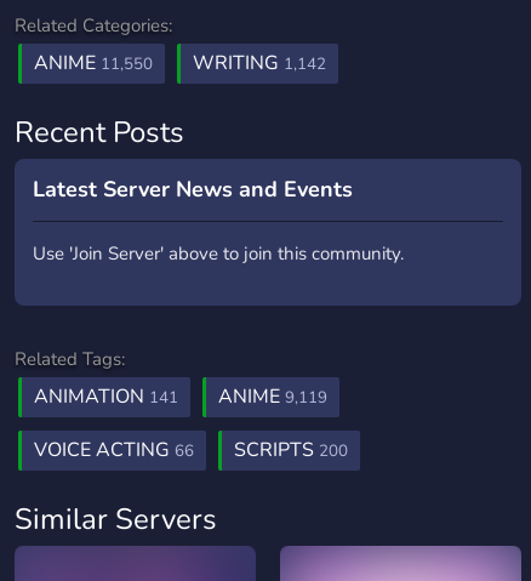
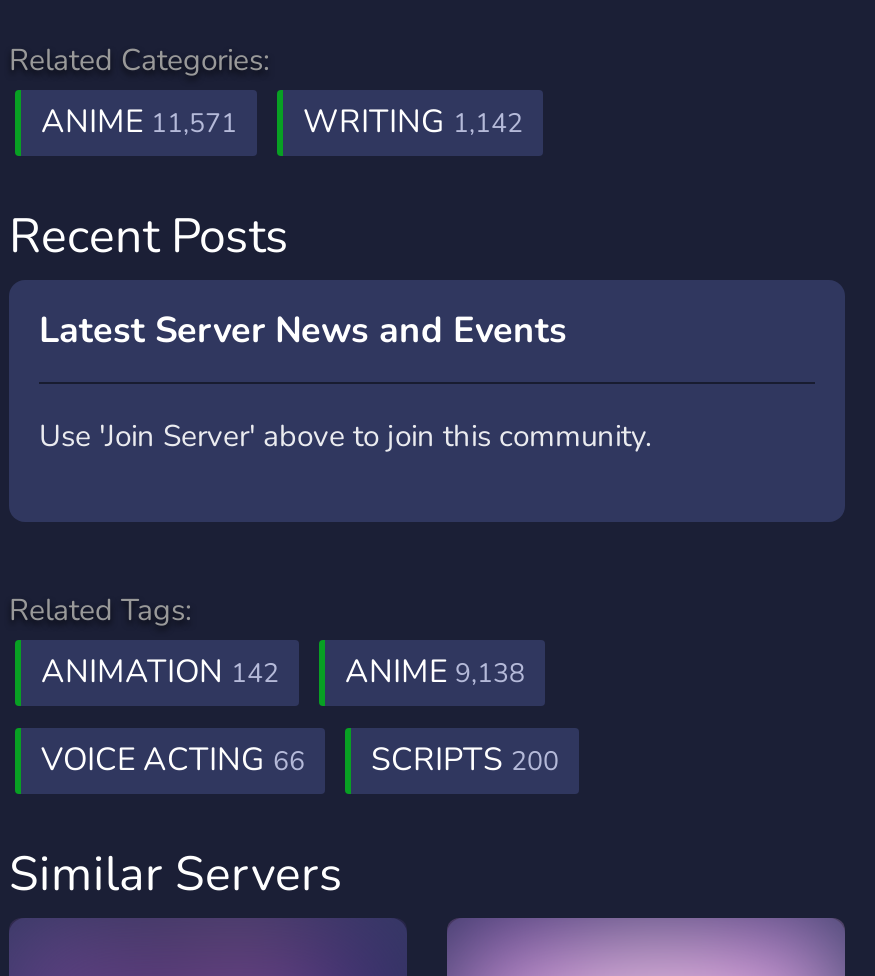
- ANIME 11,550 WRITING 1,142
+ ANIME 11,571 WRITING 1,142

- ANIMATION 141
+ ANIMATION 142

- ANIME 9,119
+ ANIME 9,138
